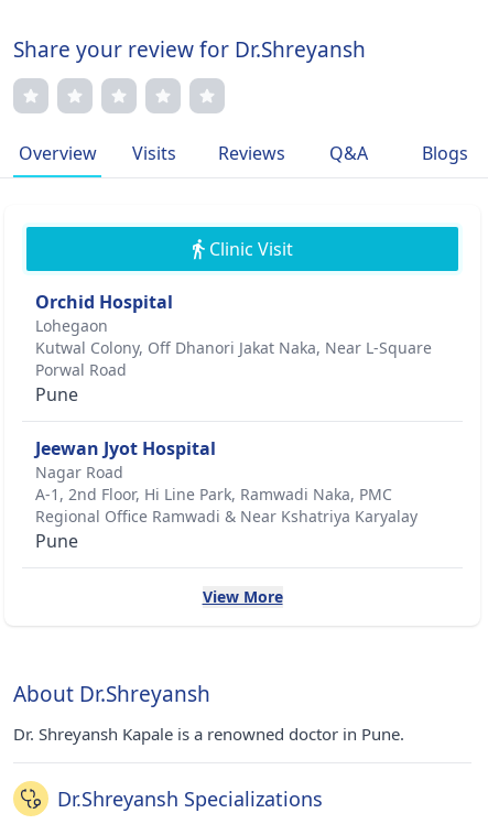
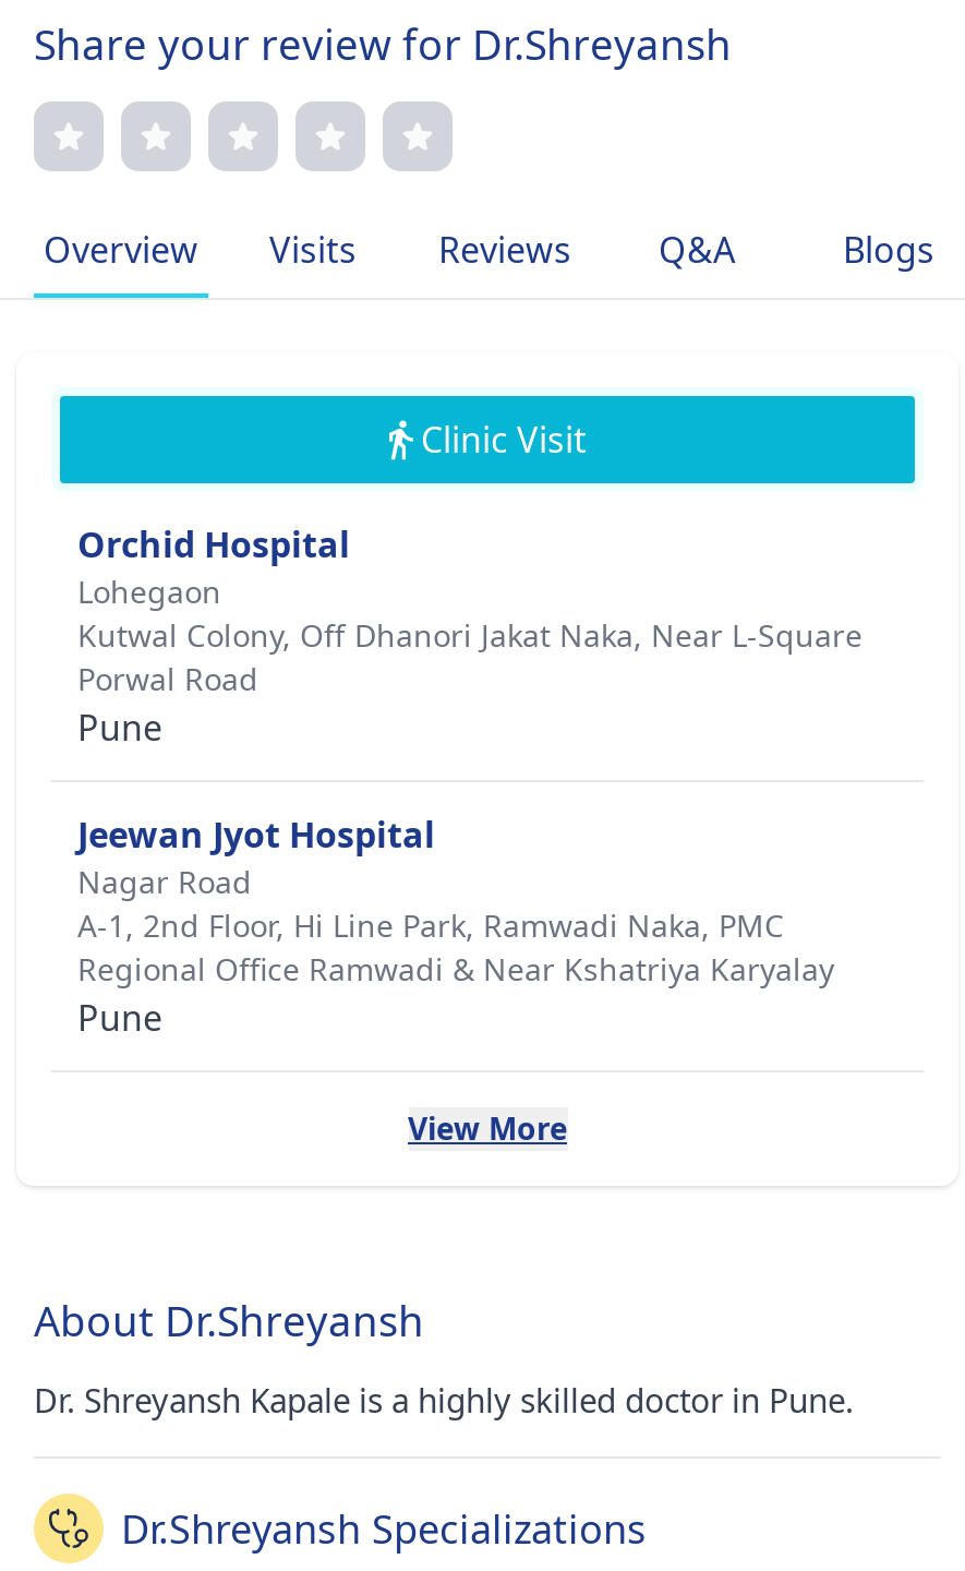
- Dr. Shreyansh Kapale is a renowned doctor in Pune.
+ Dr. Shreyansh Kapale is a highly skilled doctor in Pune.
